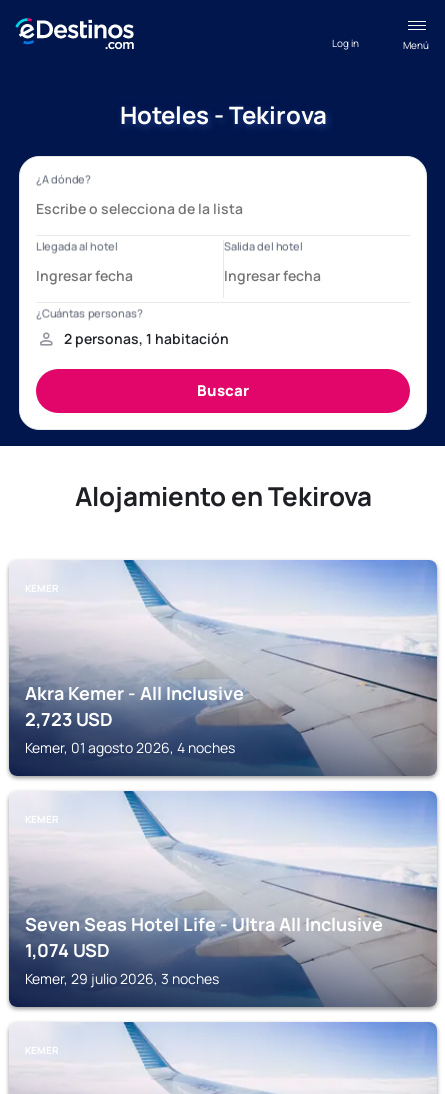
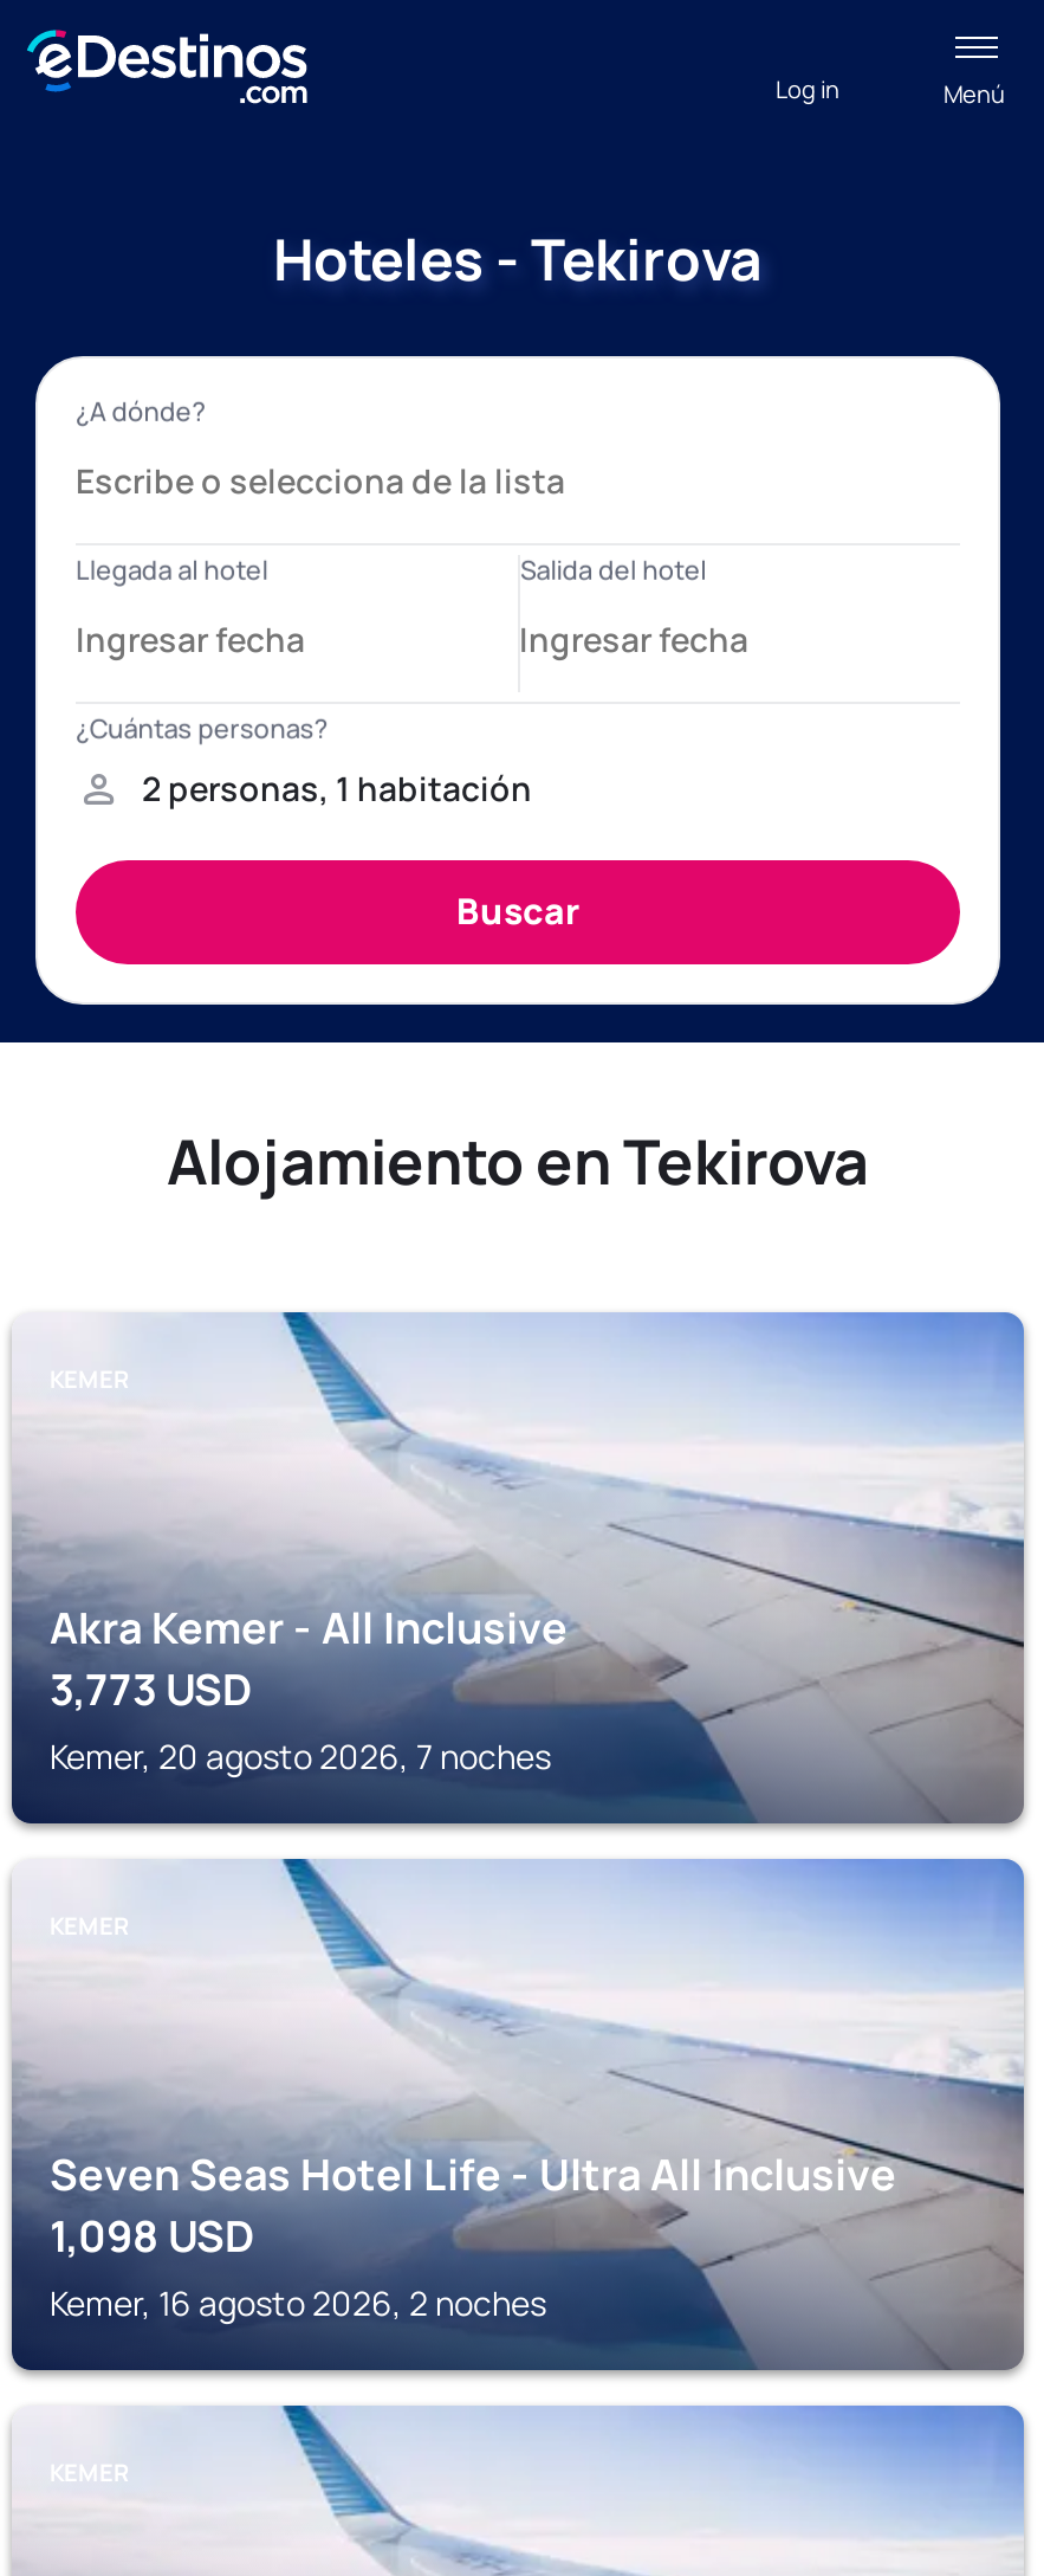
- 2,723 USD
+ 3,773 USD

- Kemer, 01 agosto 2026, 4 noches
+ Kemer, 20 agosto 2026, 7 noches

- 1,074 USD
+ 1,098 USD

- Kemer, 29 julio 2026, 3 noches
+ Kemer, 16 agosto 2026, 2 noches
